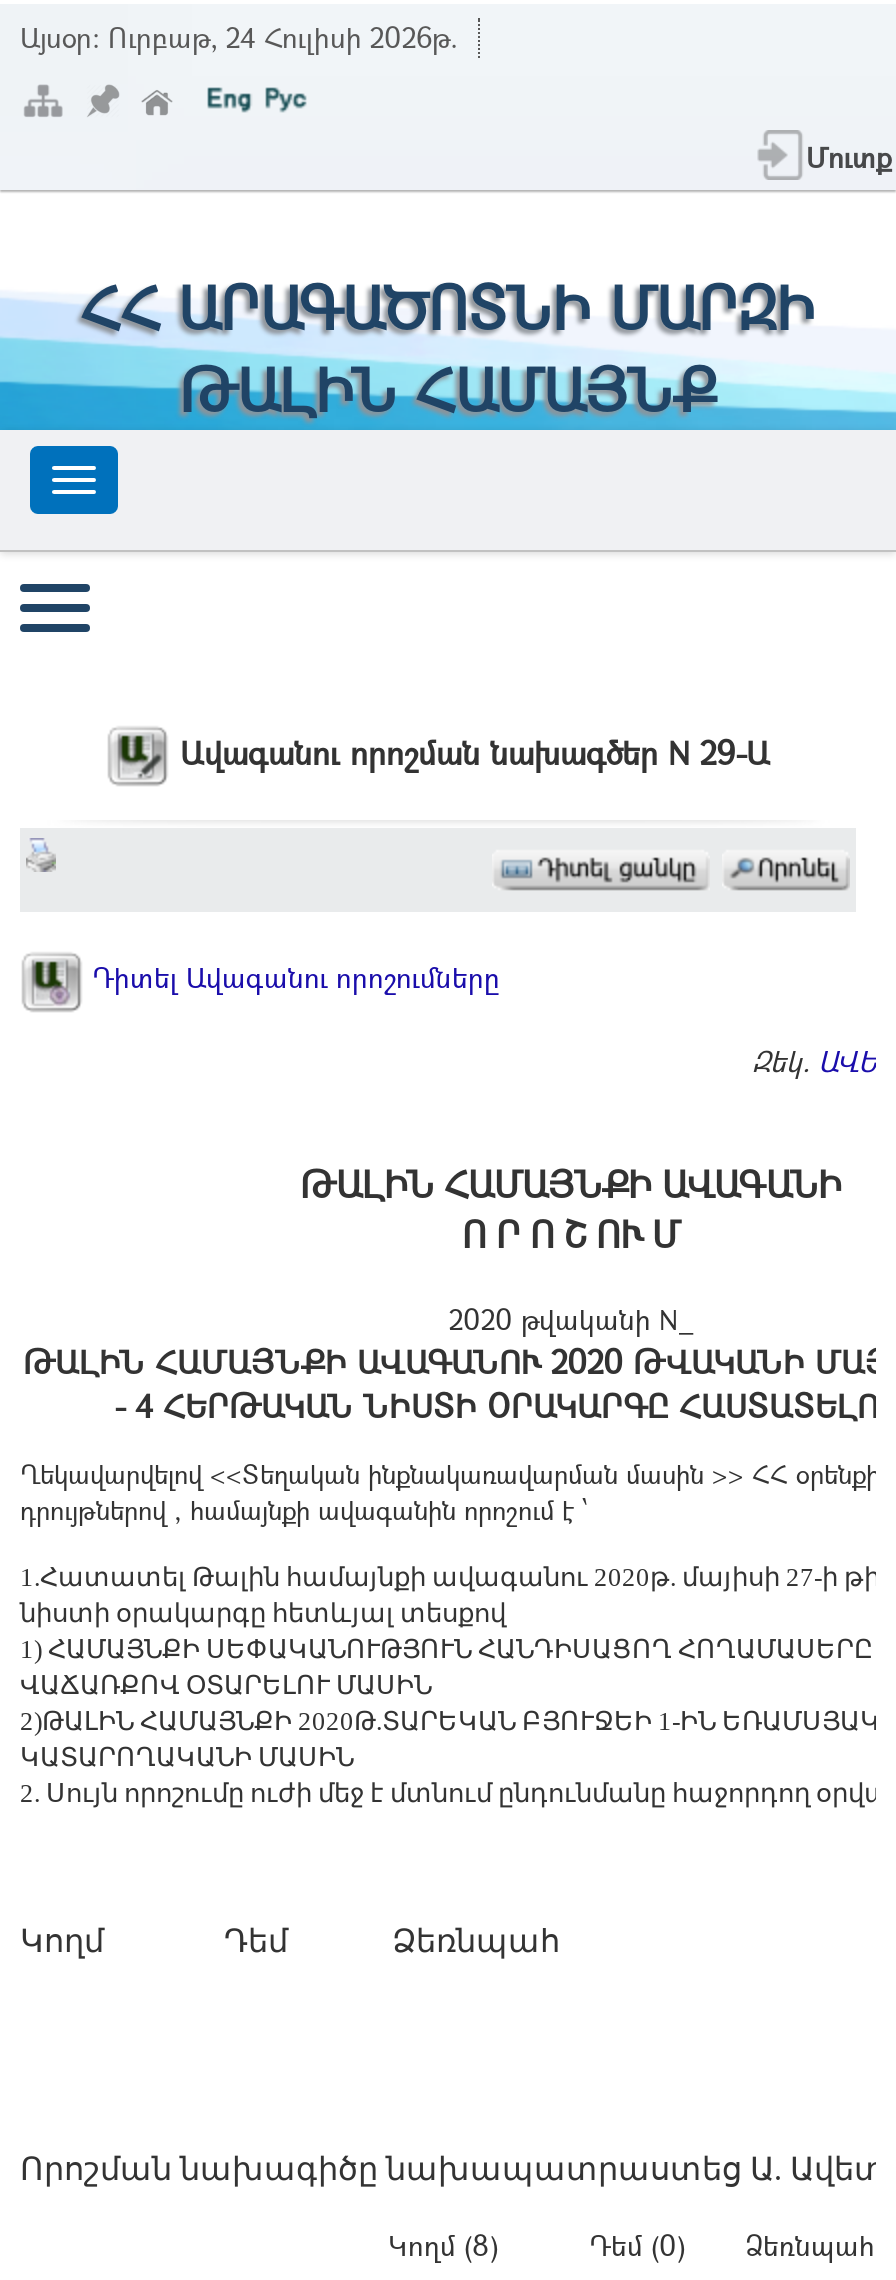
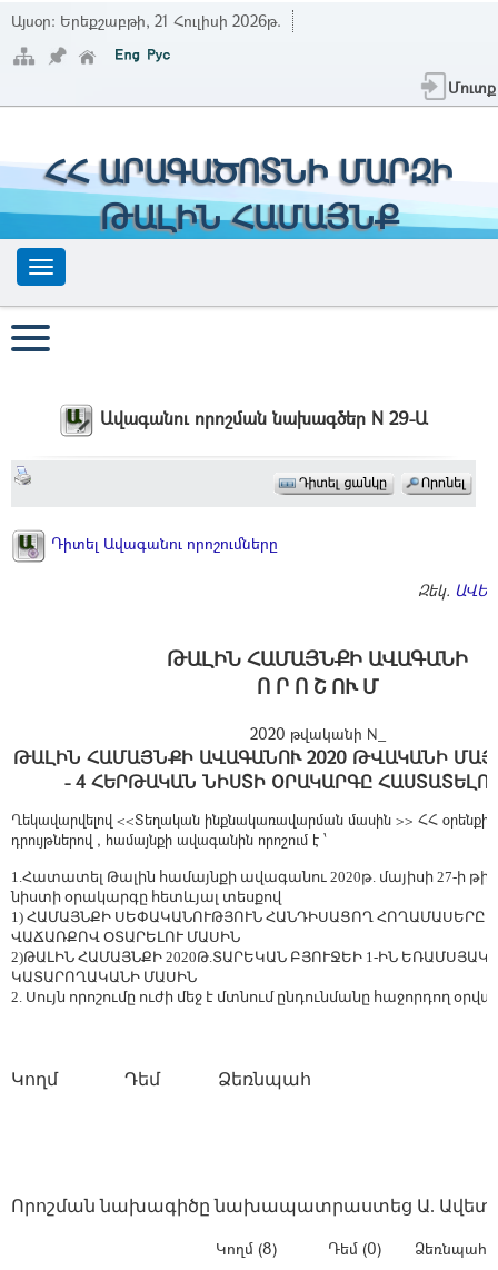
- Այսօր: Ուրբաթ, 24 Հուլիսի 2026թ.
+ Այսօր: Երեքշաբթի, 21 Հուլիսի 2026թ.
